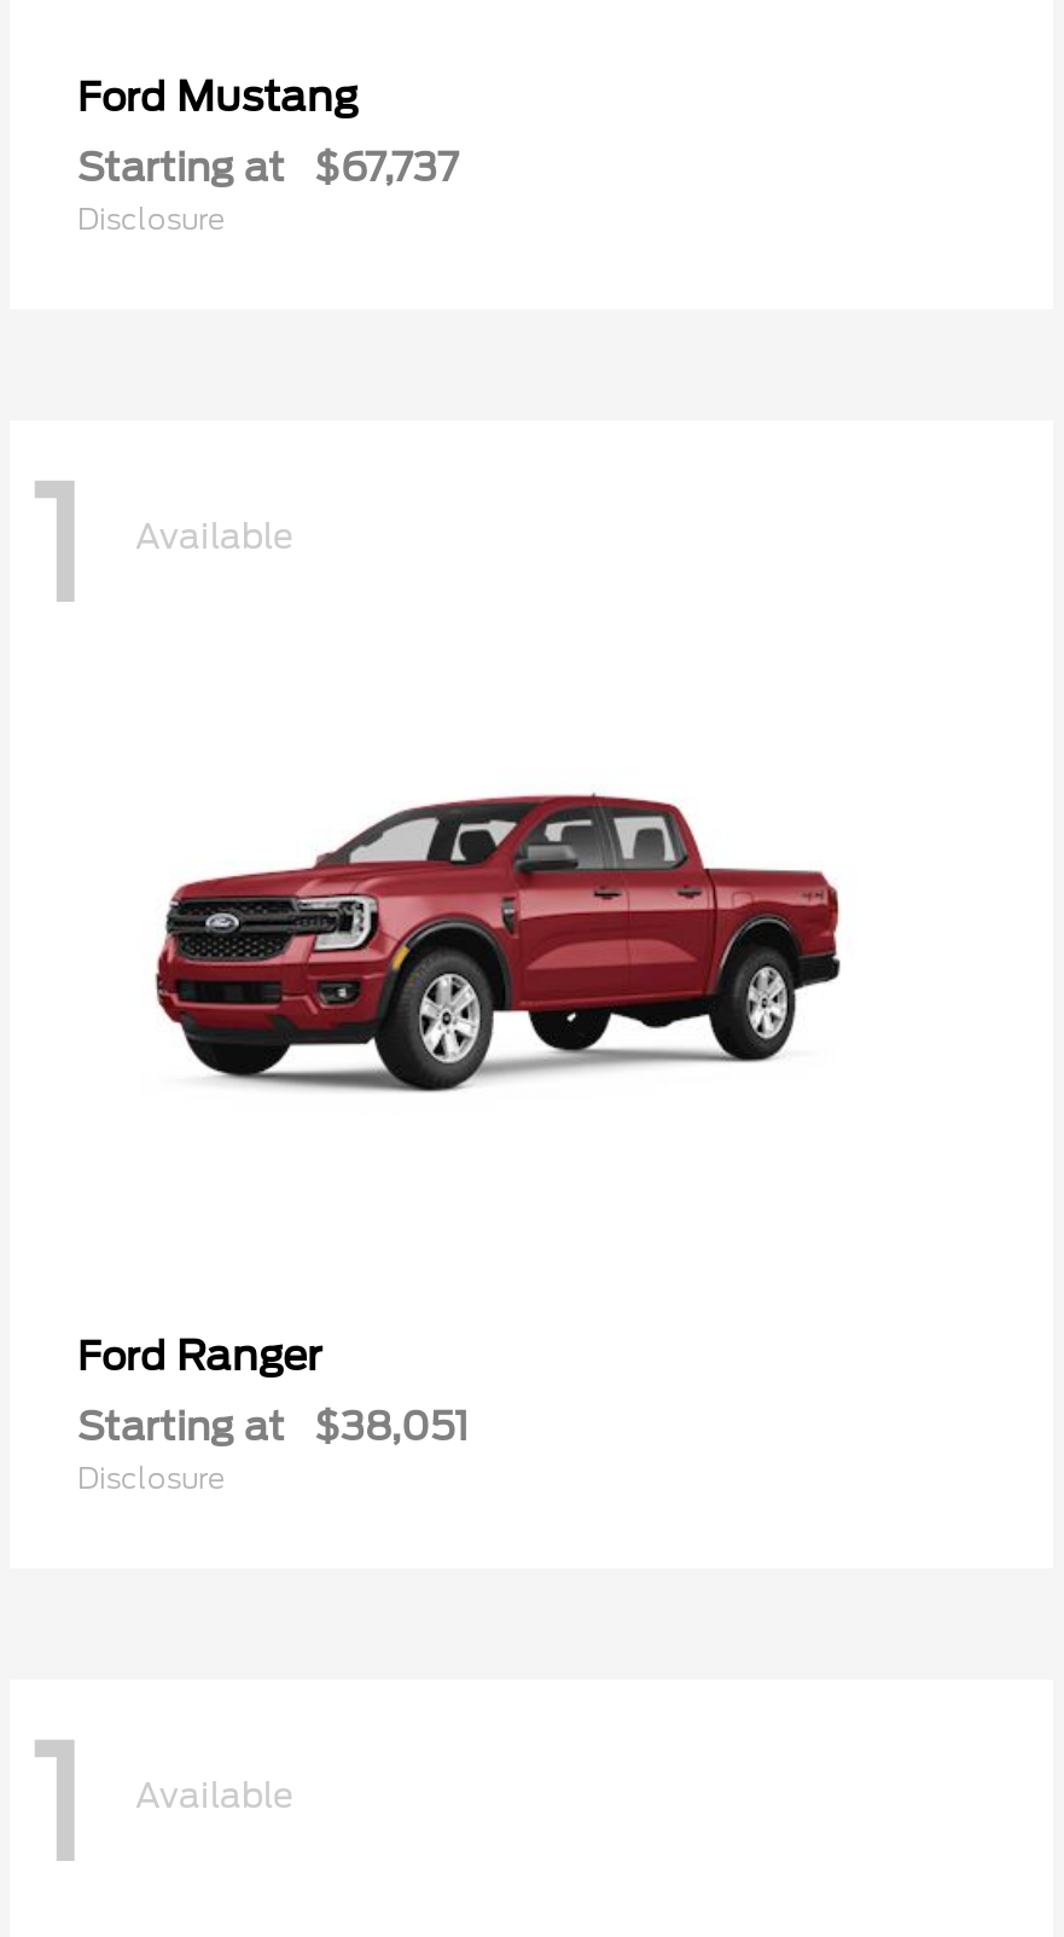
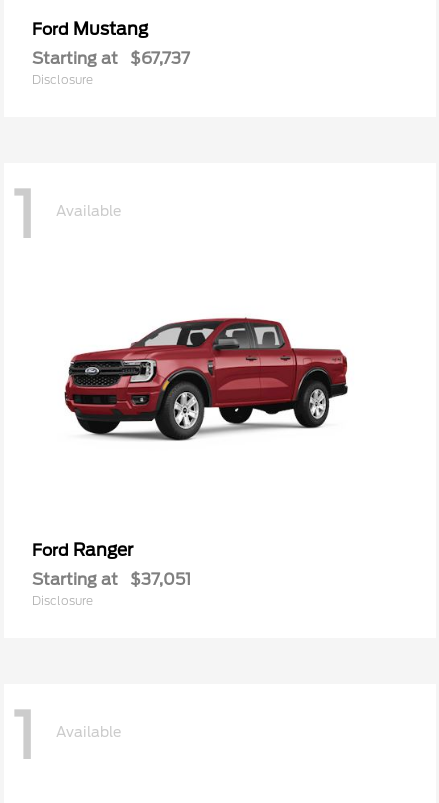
- Starting at $38,051
+ Starting at $37,051
